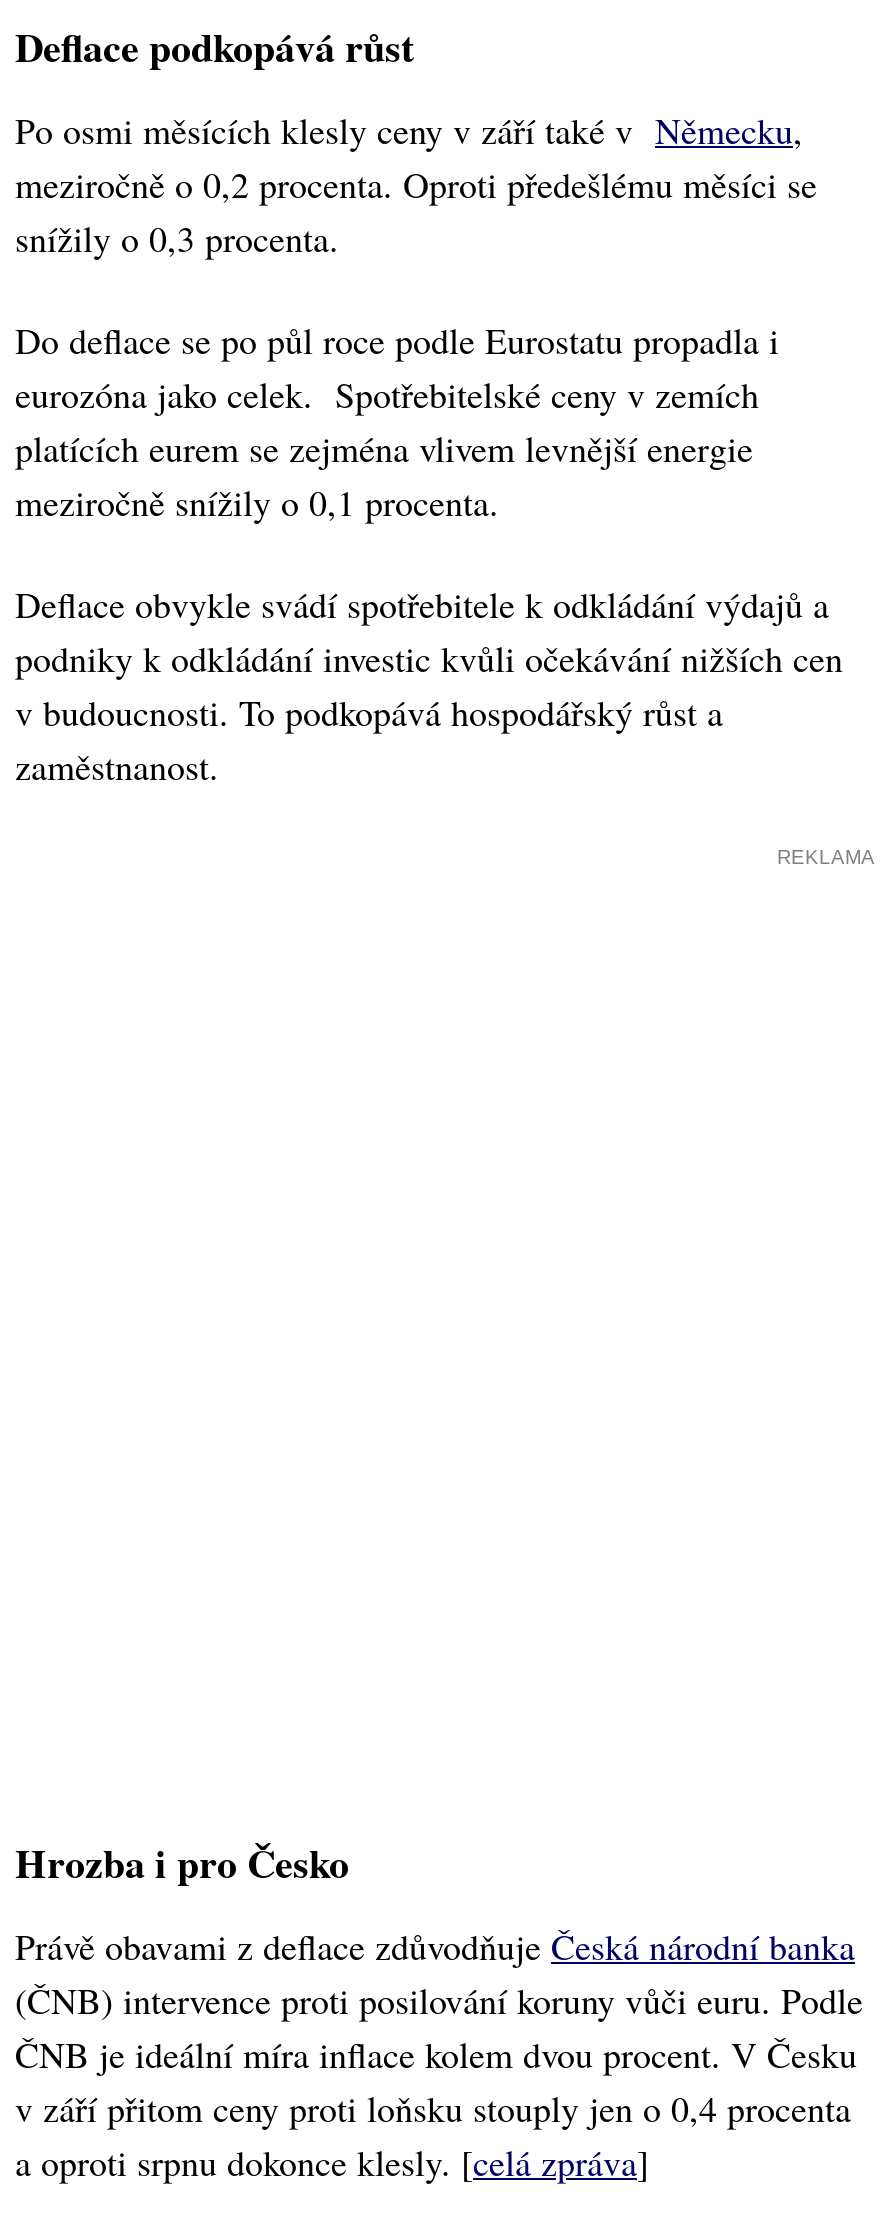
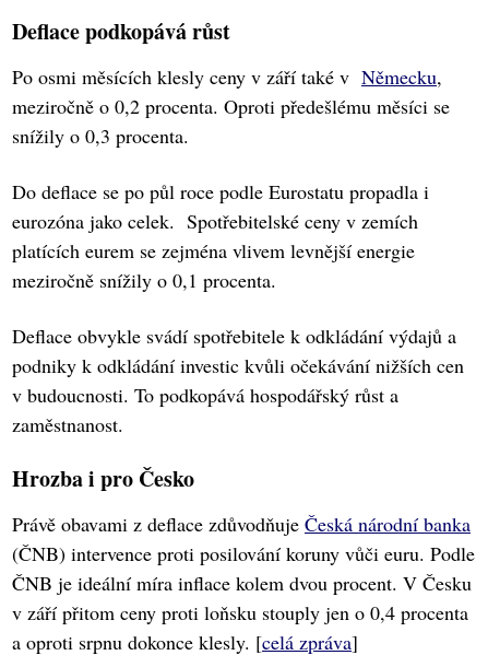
- REKLAMA
